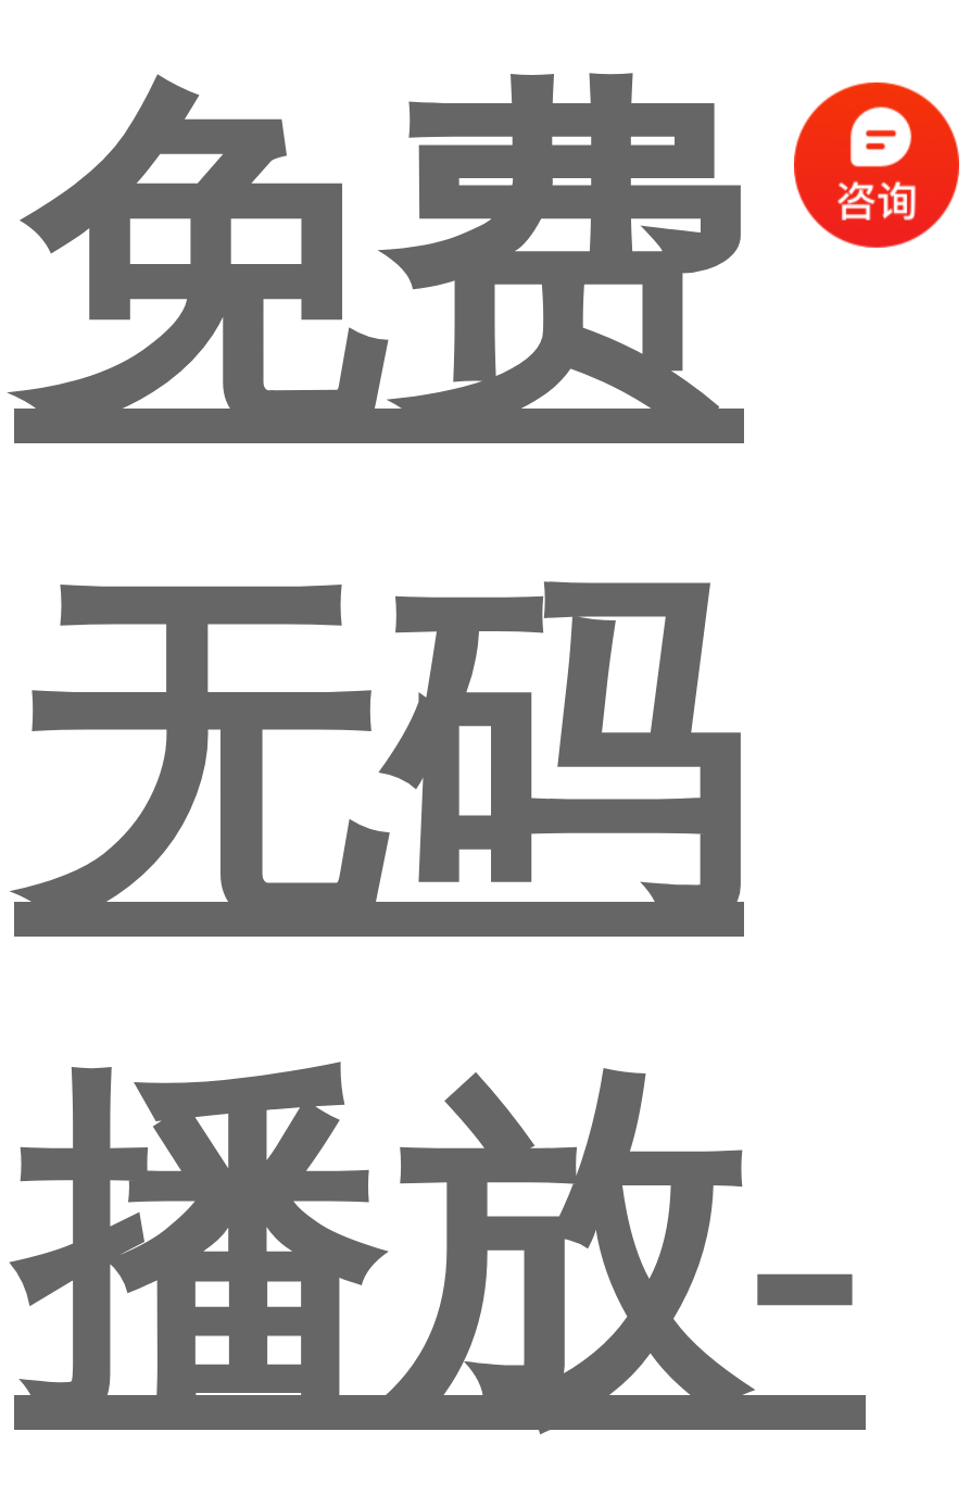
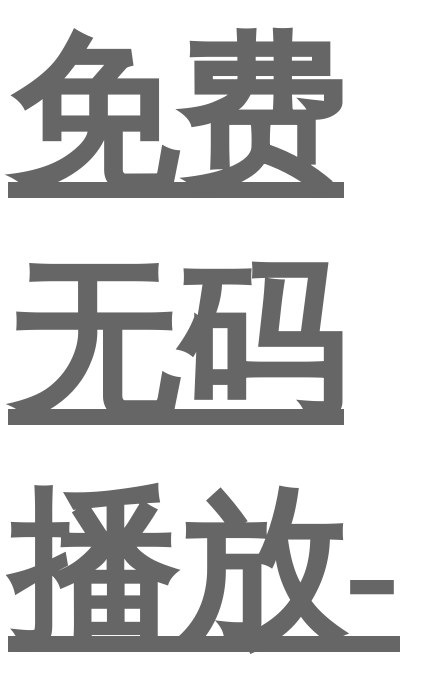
- [image]
